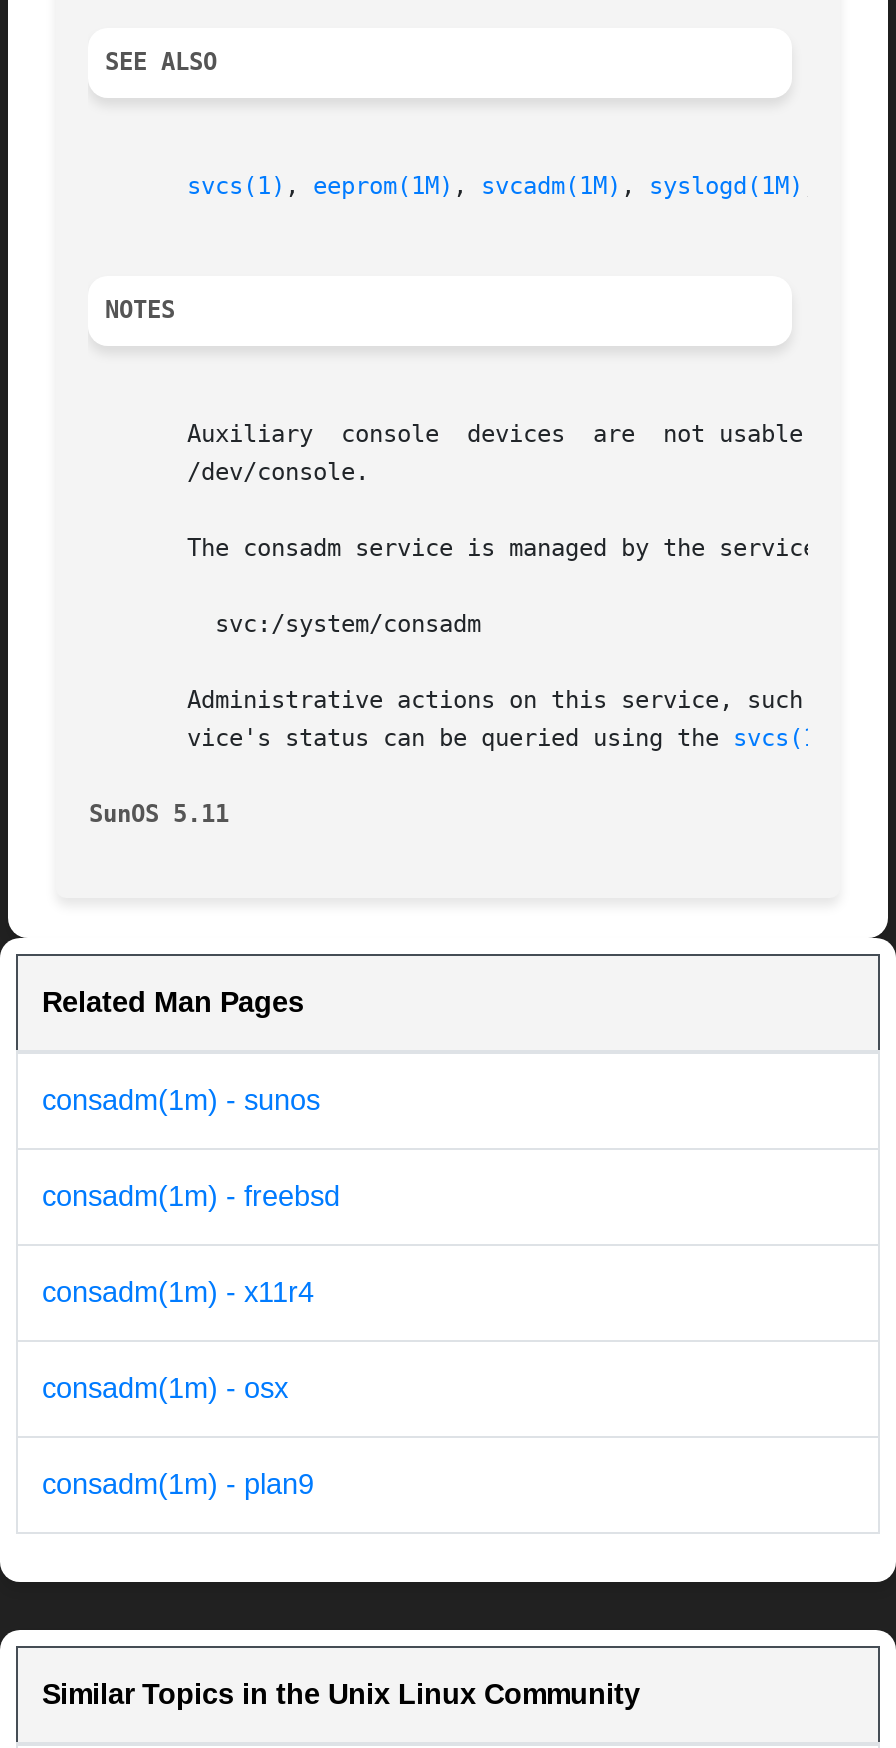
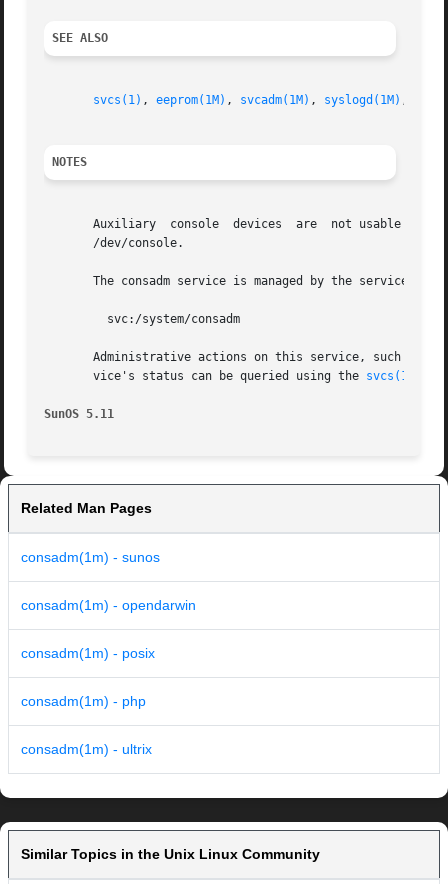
- consadm(1m) - freebsd
+ consadm(1m) - opendarwin

- consadm(1m) - x11r4
+ consadm(1m) - posix

- consadm(1m) - osx
+ consadm(1m) - php

- consadm(1m) - plan9
+ consadm(1m) - ultrix
